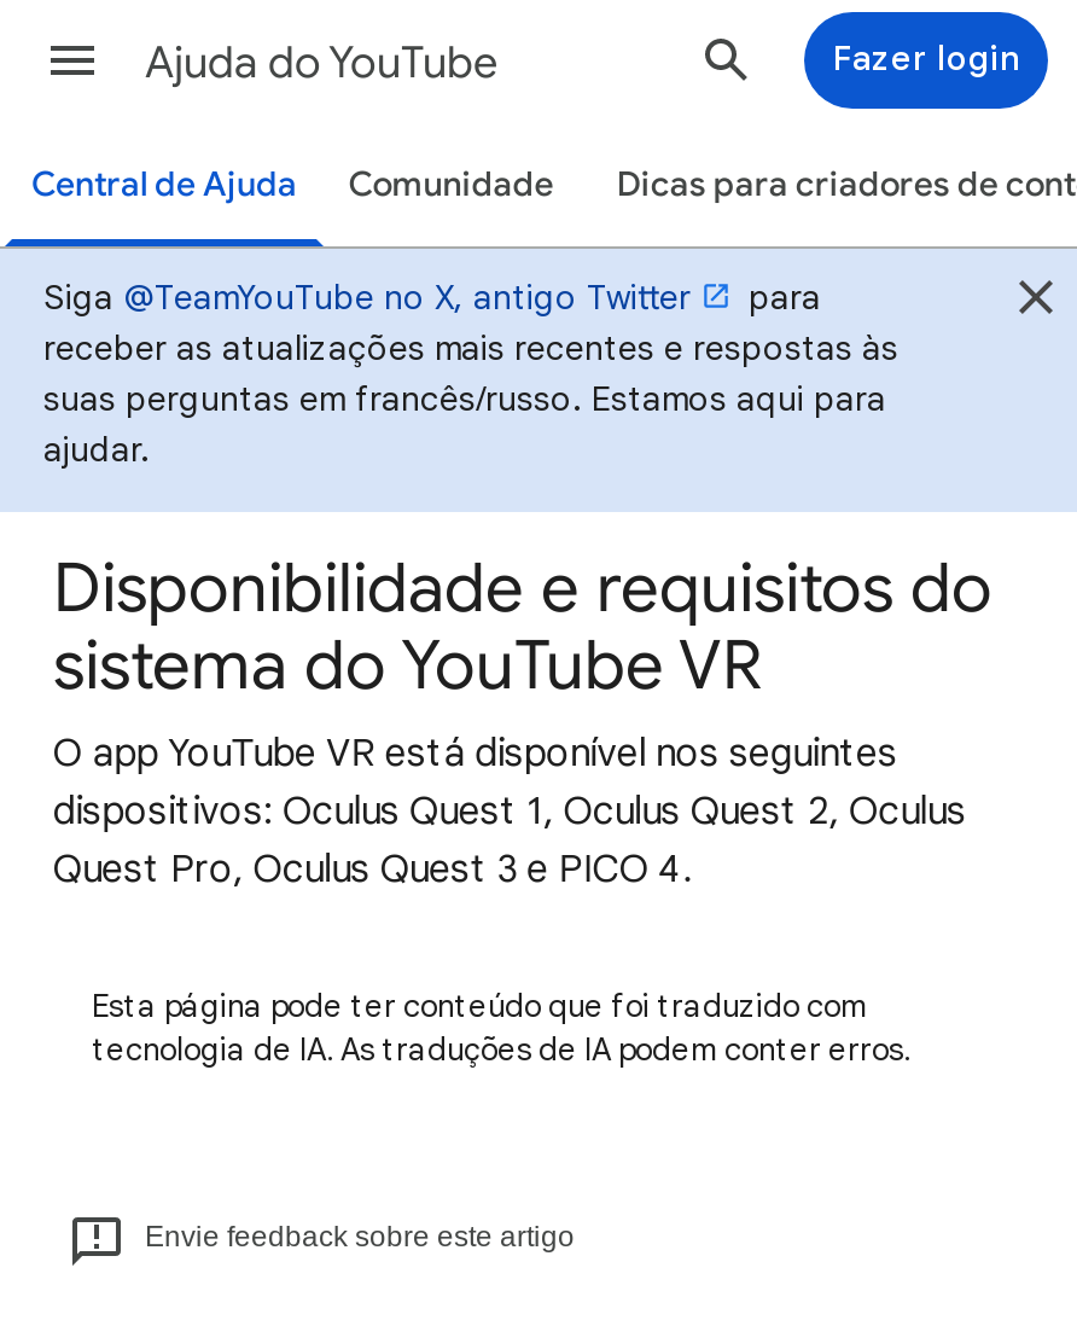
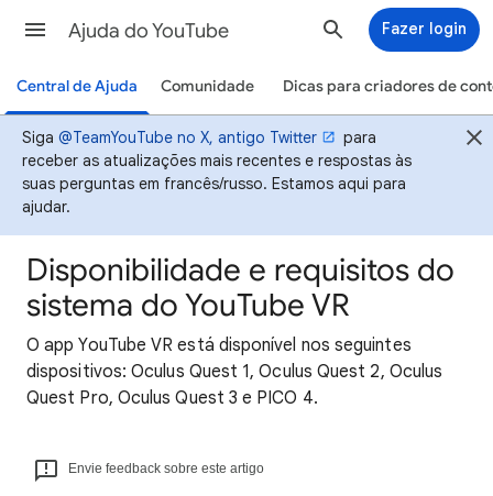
- Esta página pode ter conteúdo que foi traduzido com
- tecnologia de IA. As traduções de IA podem conter erros.
